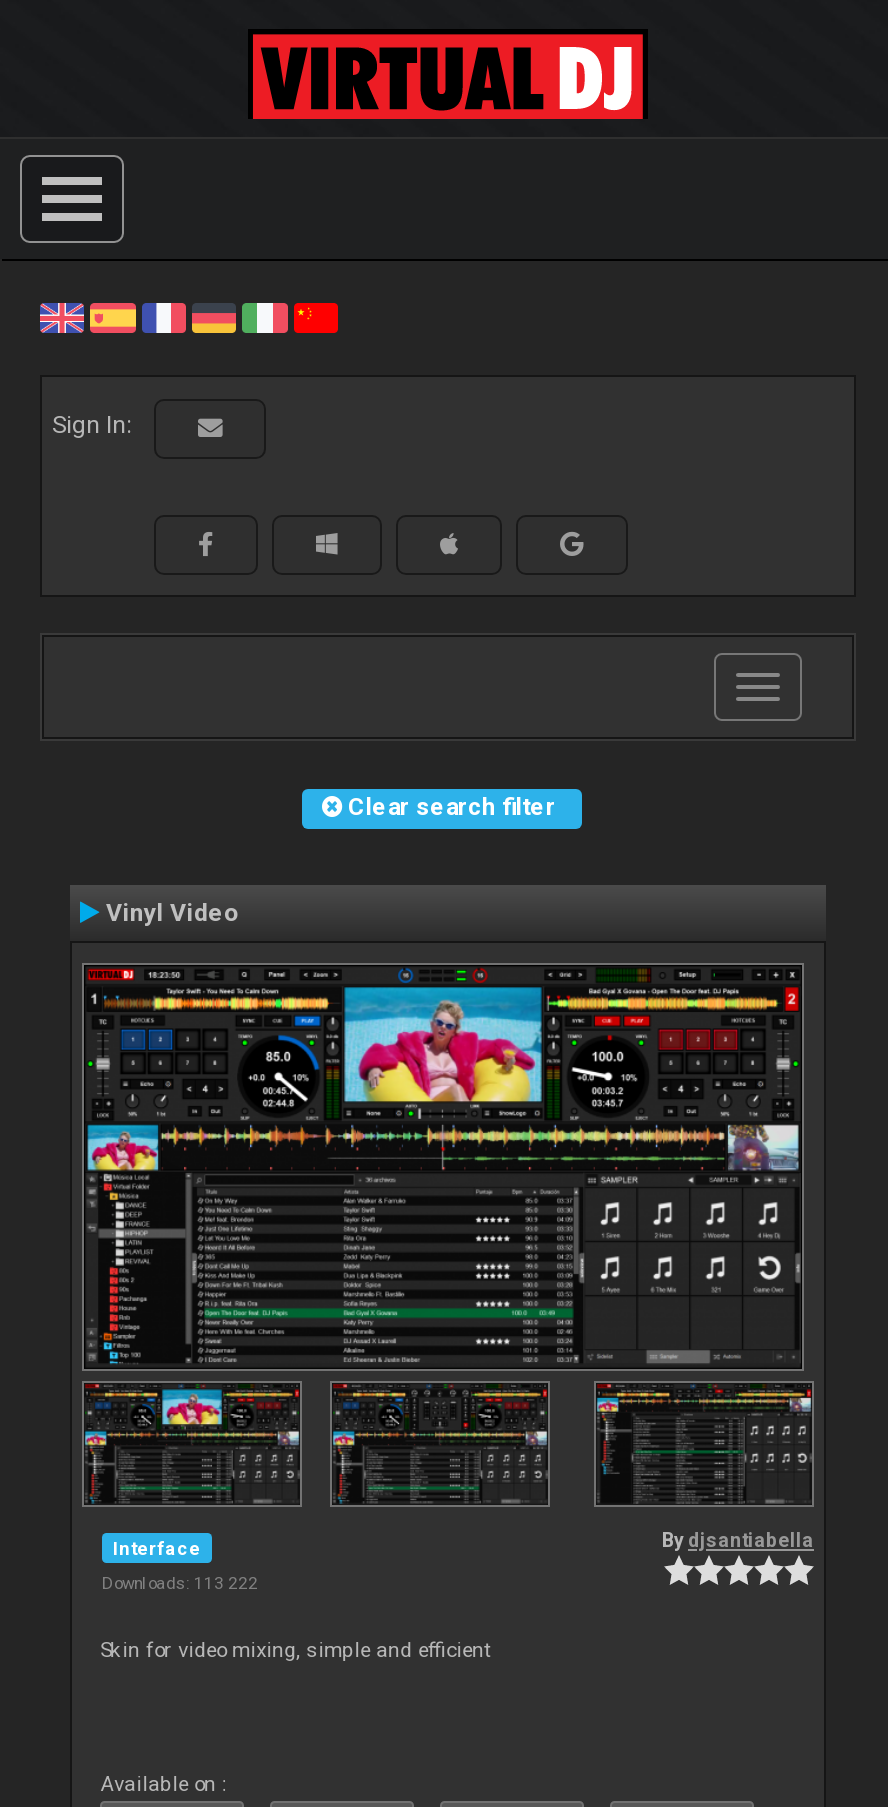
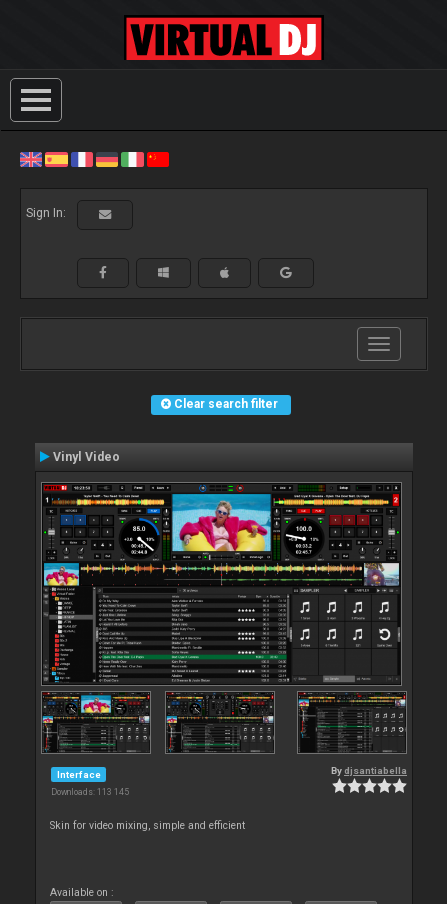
- Downloads: 113 222
+ Downloads: 113 145
